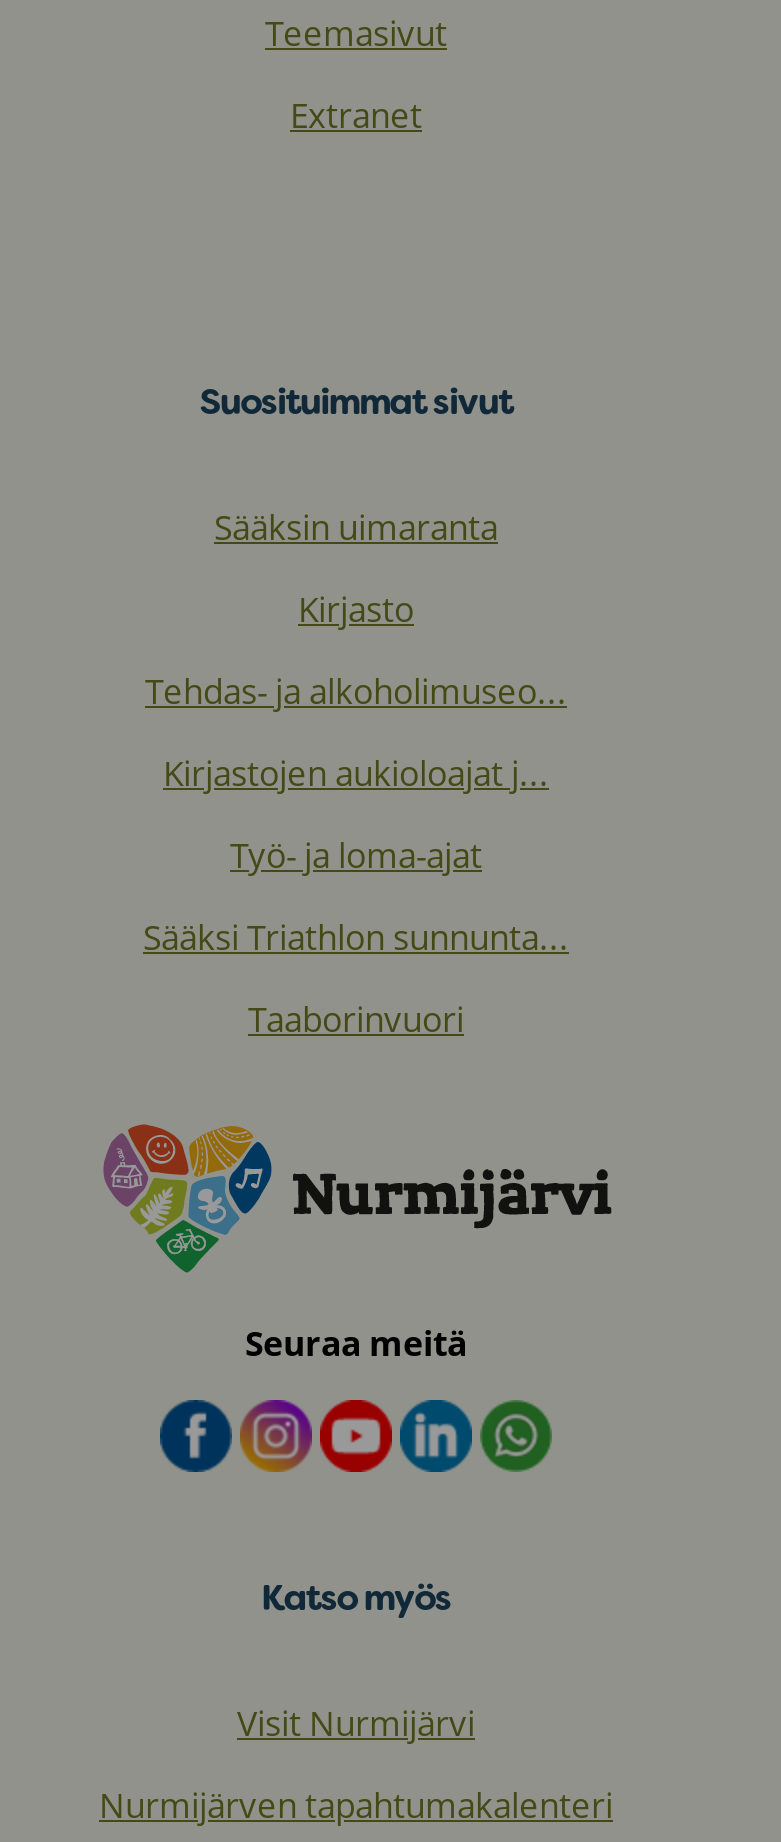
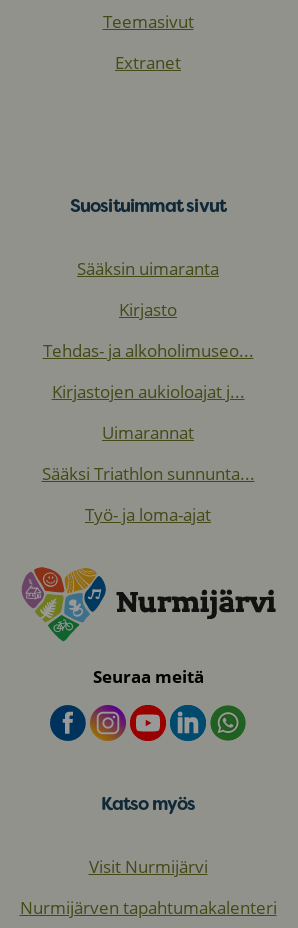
+ Uimarannat

moved down: Työ- ja loma-ajat

- Taaborinvuori
